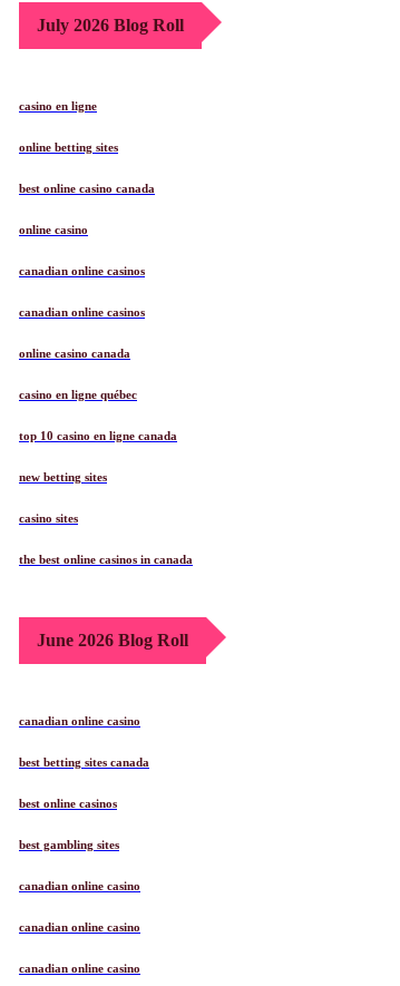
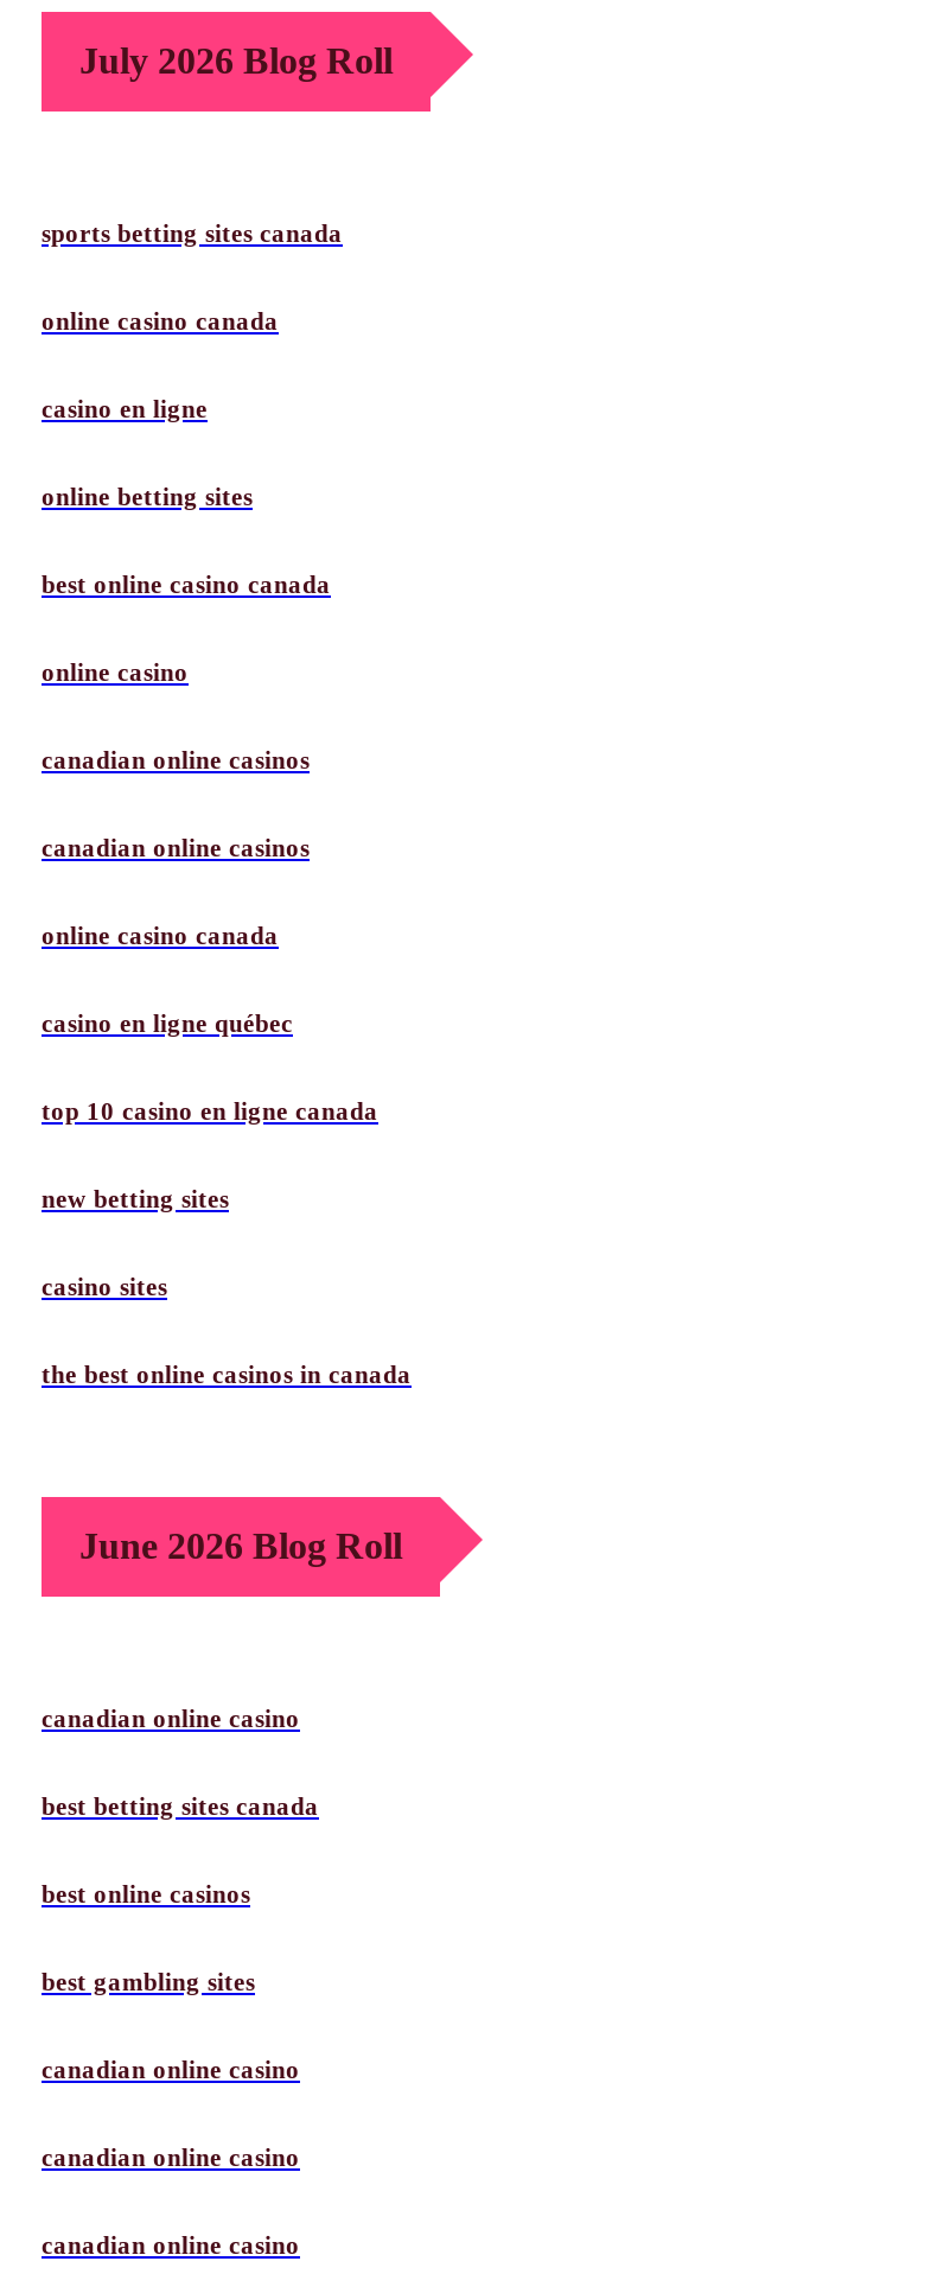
+ sports betting sites canada
+ online casino canada
